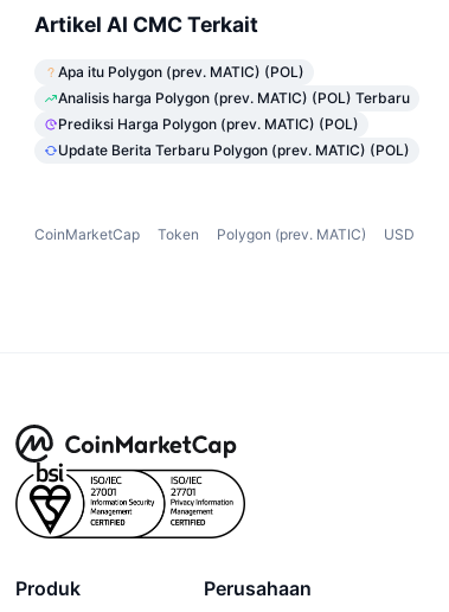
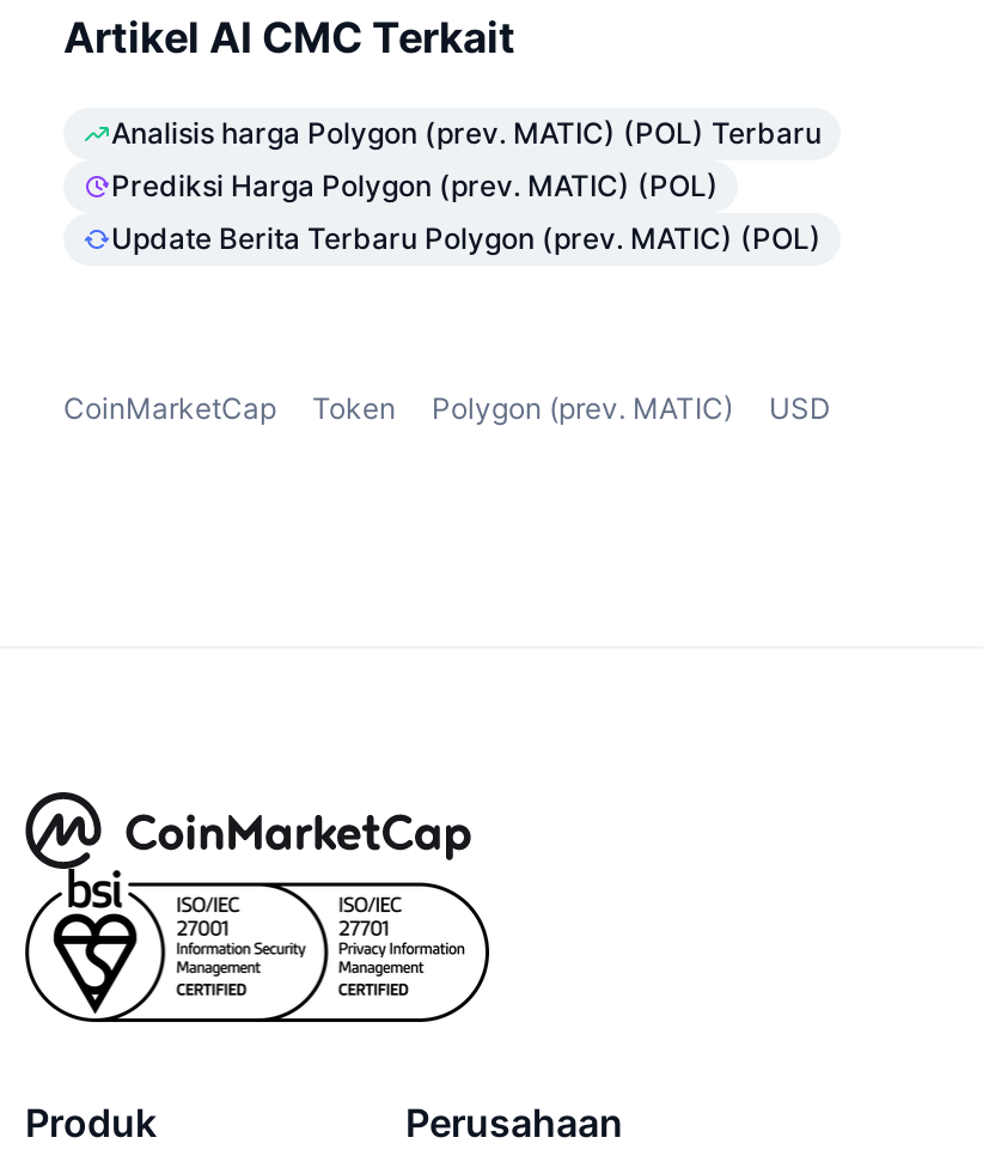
- Apa itu Polygon (prev. MATIC) (POL)
